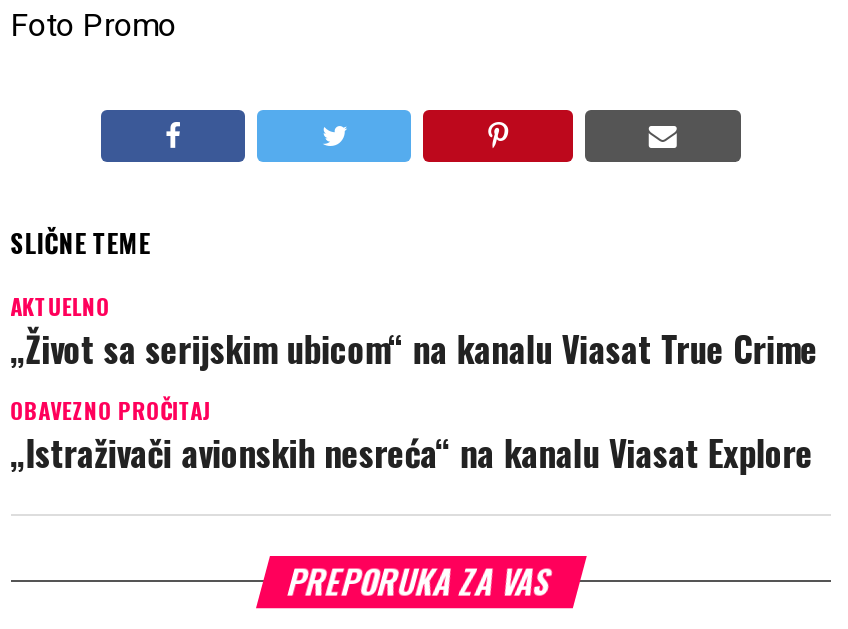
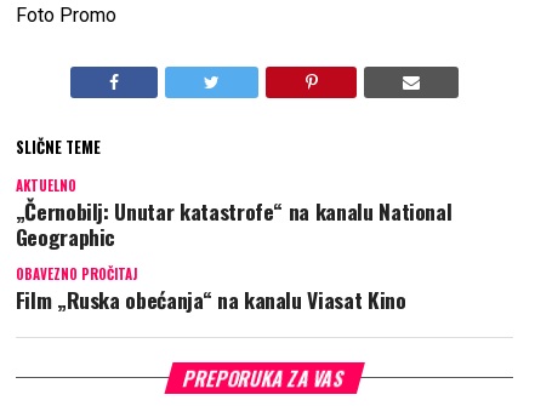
- „Život sa serijskim ubicom“ na kanalu Viasat True Crime
+ „Černobilj: Unutar katastrofe“ na kanalu National
+ Geographic

- „Istraživači avionskih nesreća“ na kanalu Viasat Explore
+ Film „Ruska obećanja“ na kanalu Viasat Kino
